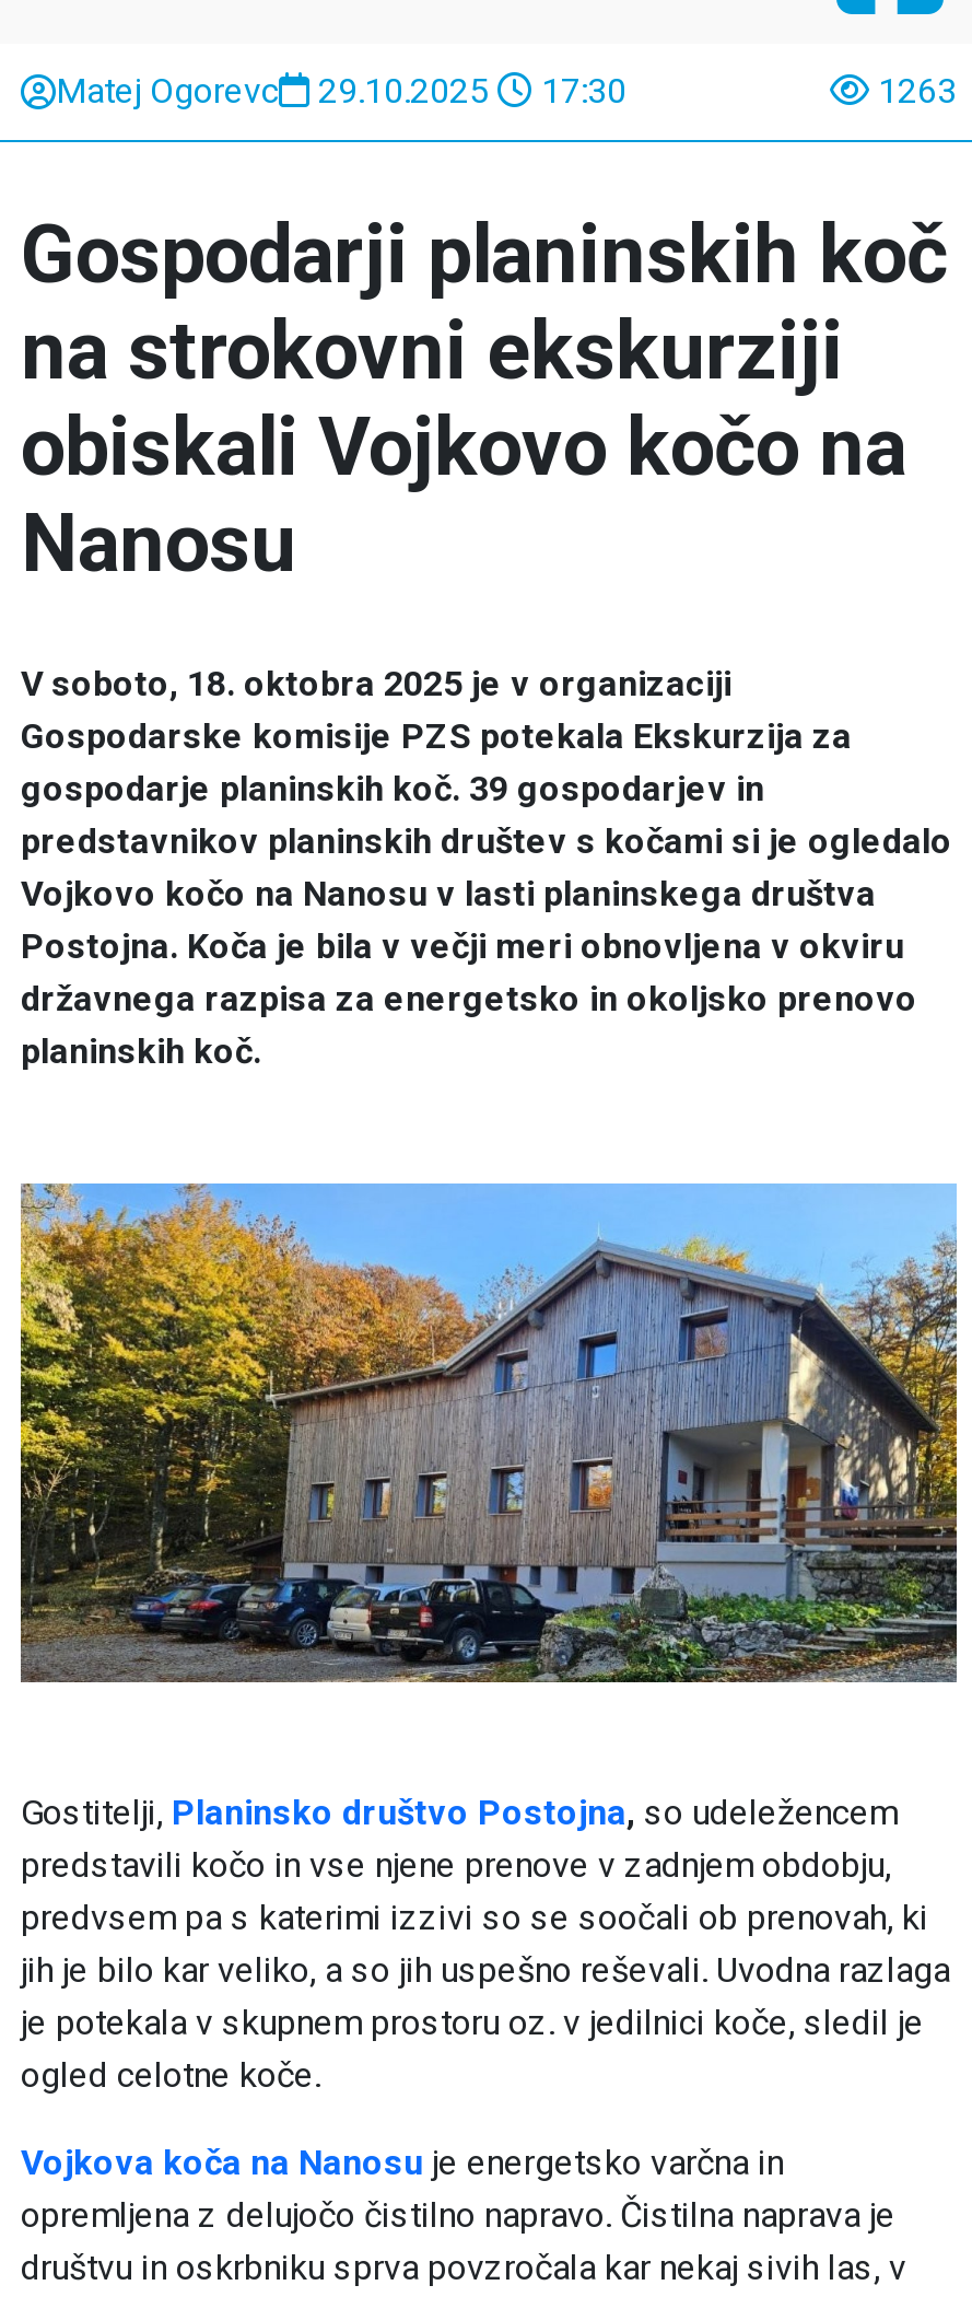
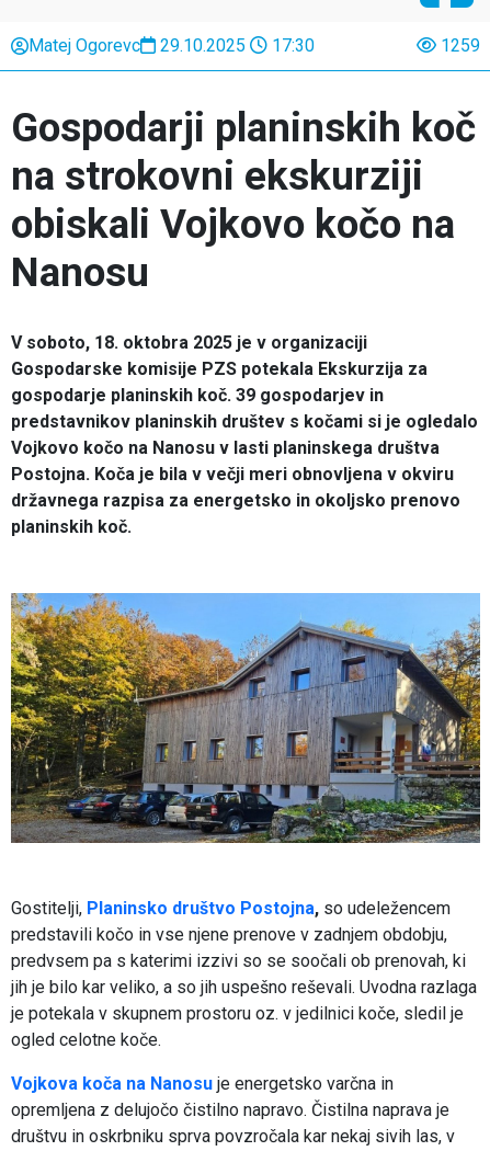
- 1263
+ 1259
